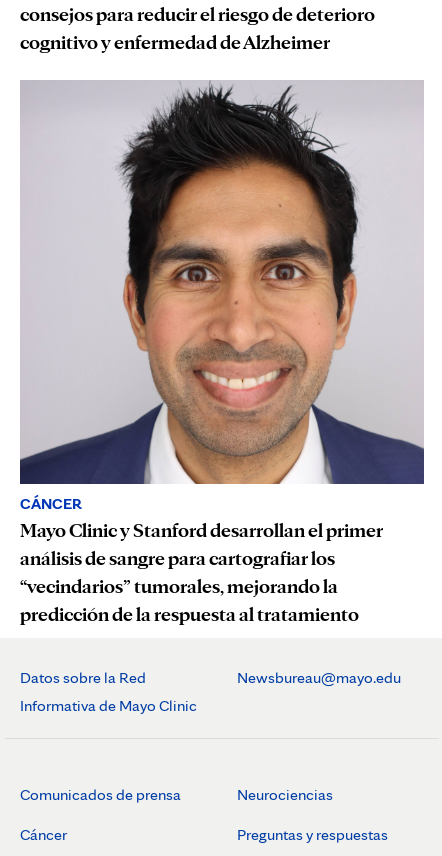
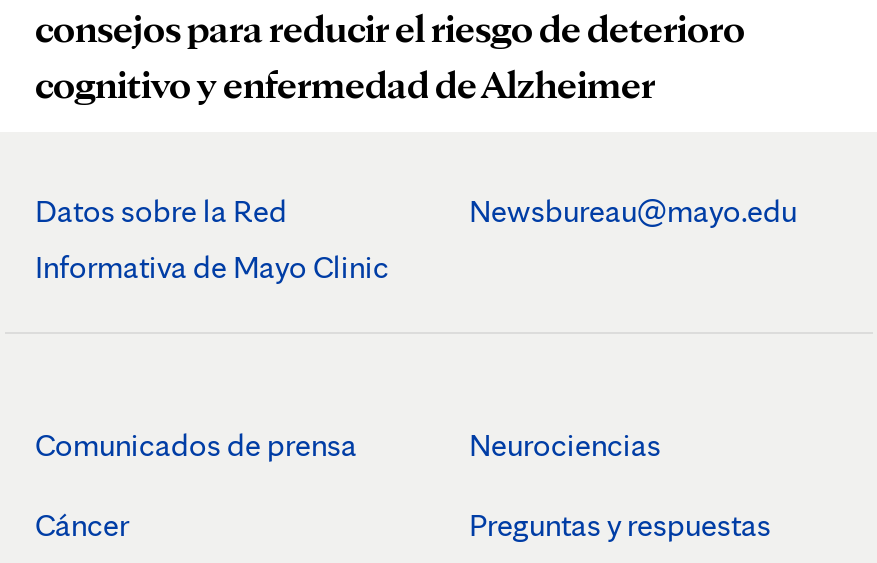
- [image]
- CÁNCER
- Mayo Clinic y Stanford desarrollan el primer
- análisis de sangre para cartografiar los
- “vecindarios” tumorales, mejorando la
- predicción de la respuesta al tratamiento
